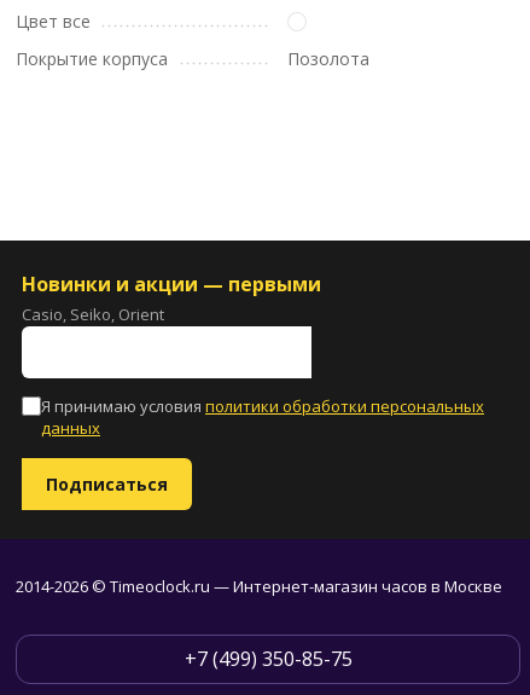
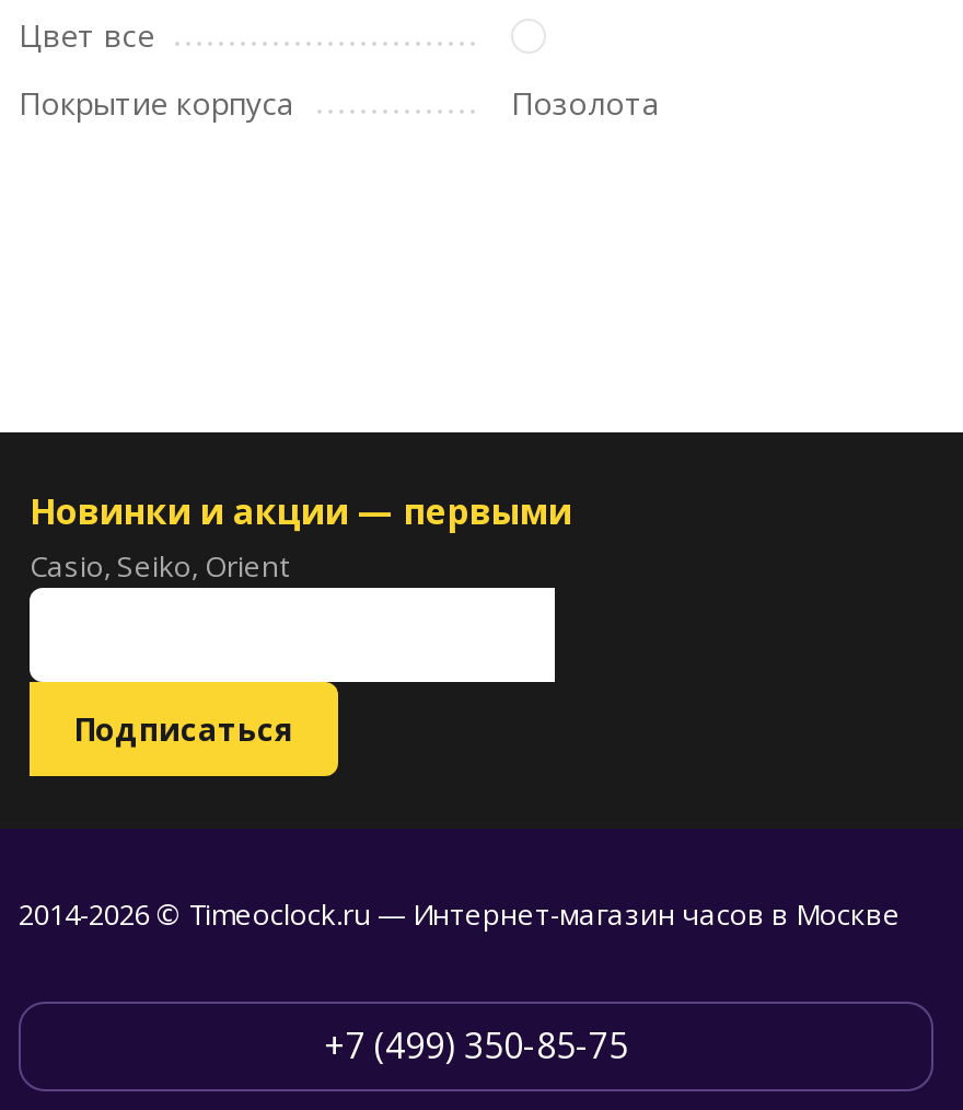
- Я принимаю условия политики обработки персональных
- данных
